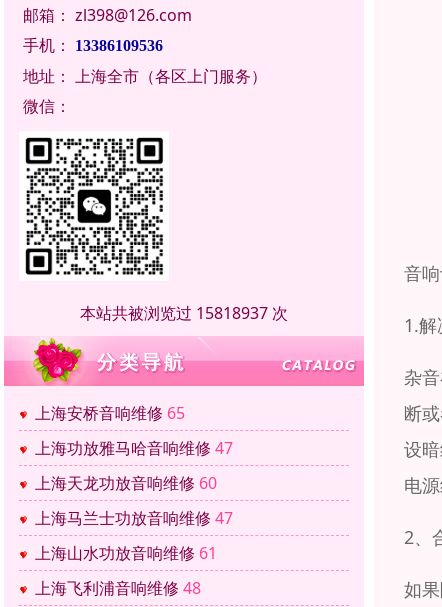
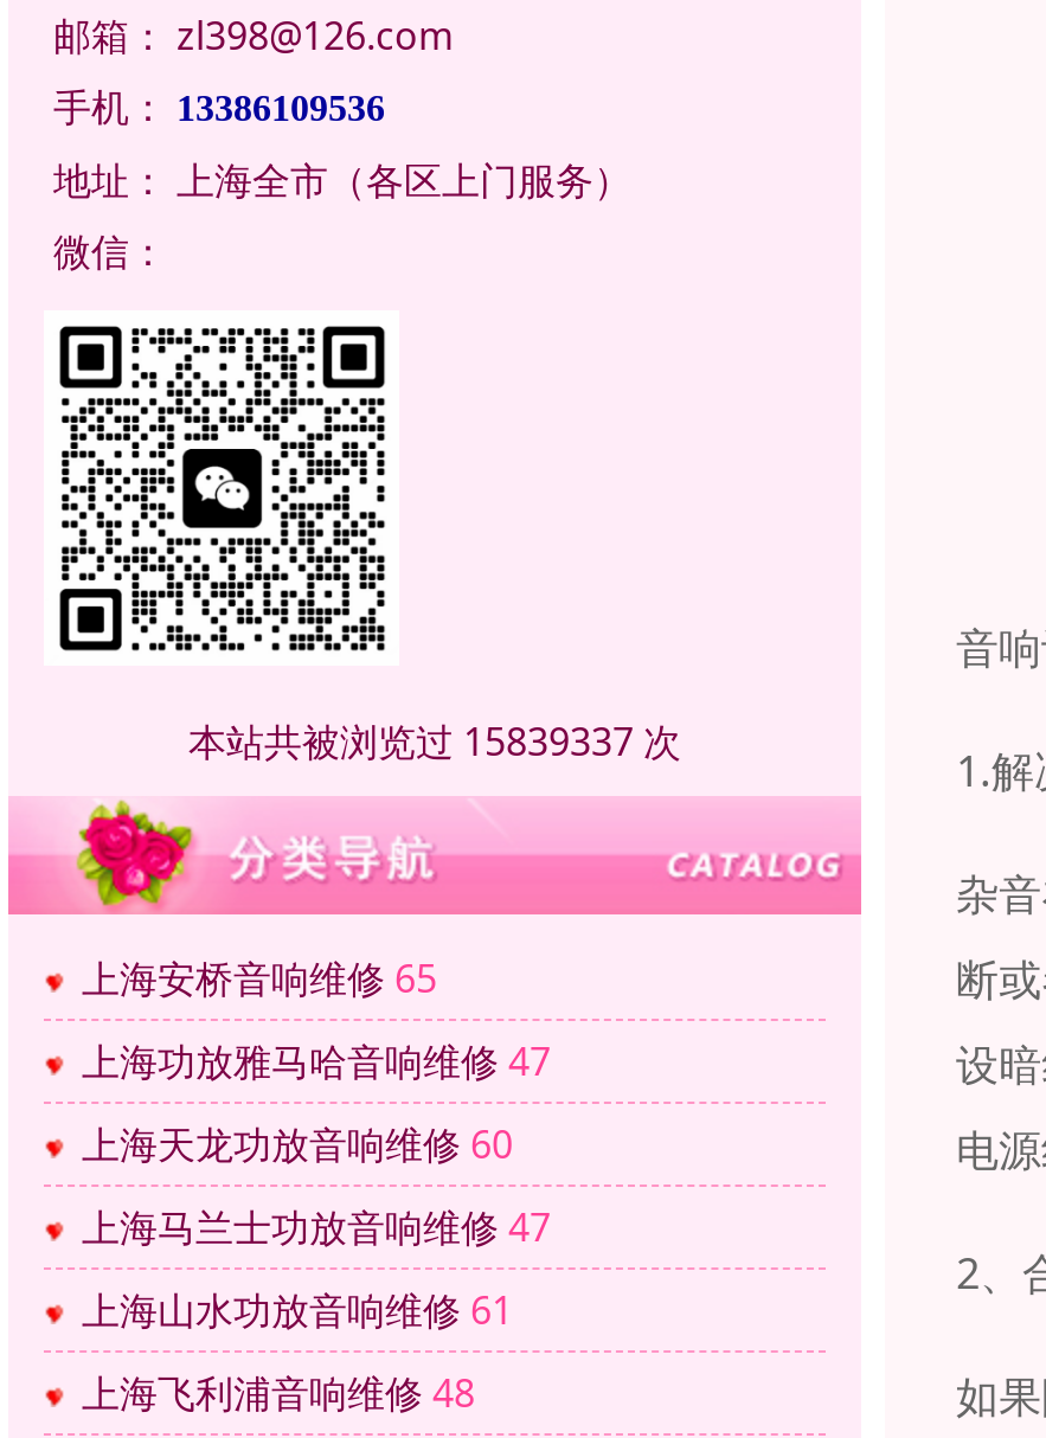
- 本站共被浏览过 15818937 次
+ 本站共被浏览过 15839337 次
